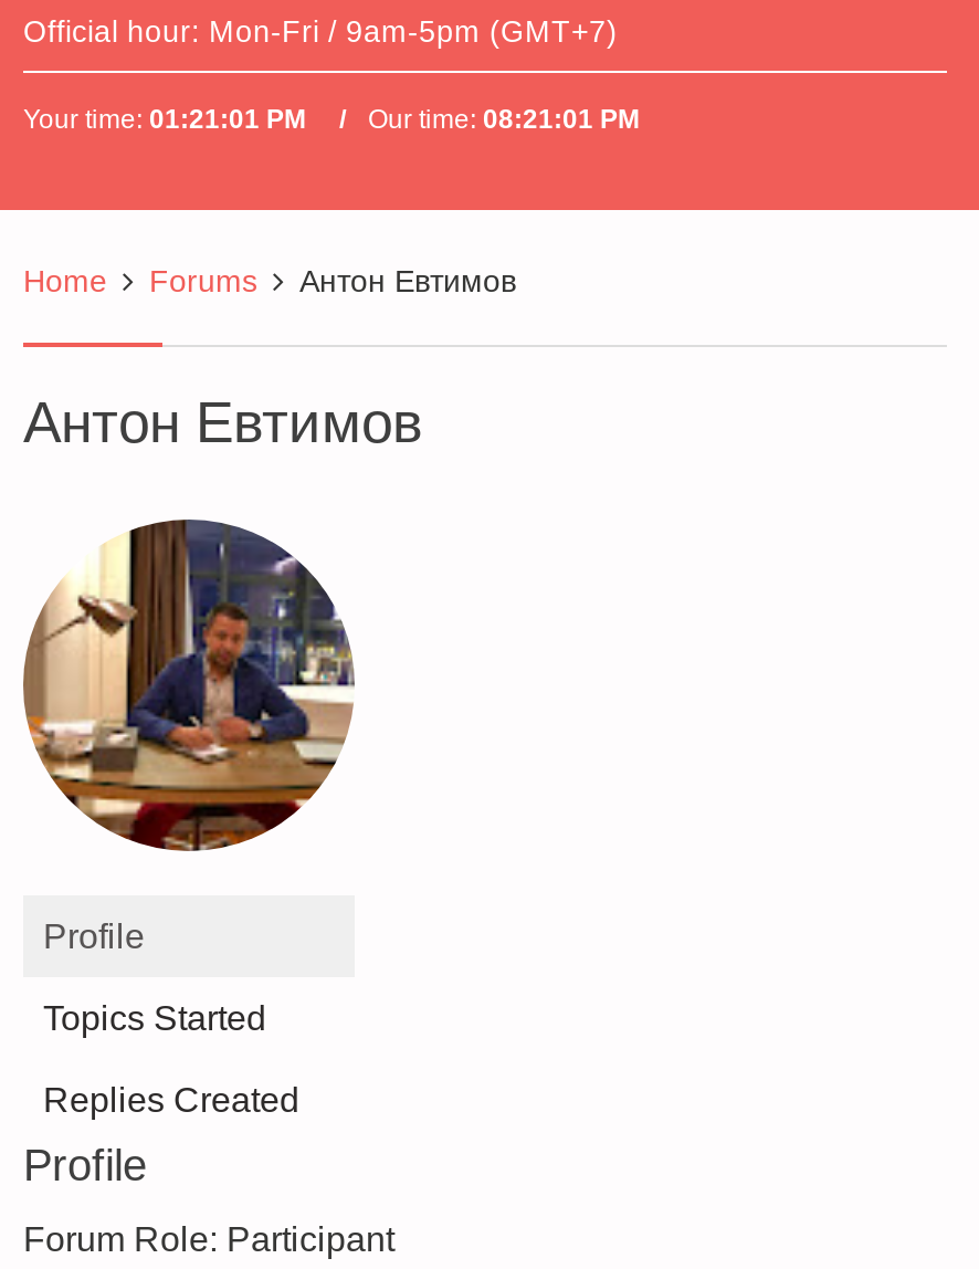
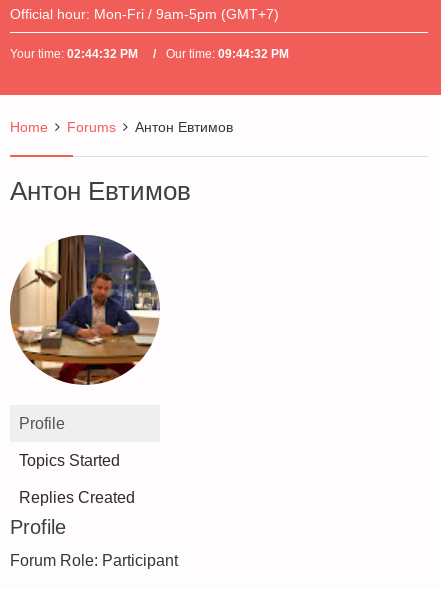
- Your time: 01:21:01 PM
+ Your time: 02:44:32 PM

- Our time: 08:21:01 PM
+ Our time: 09:44:32 PM
